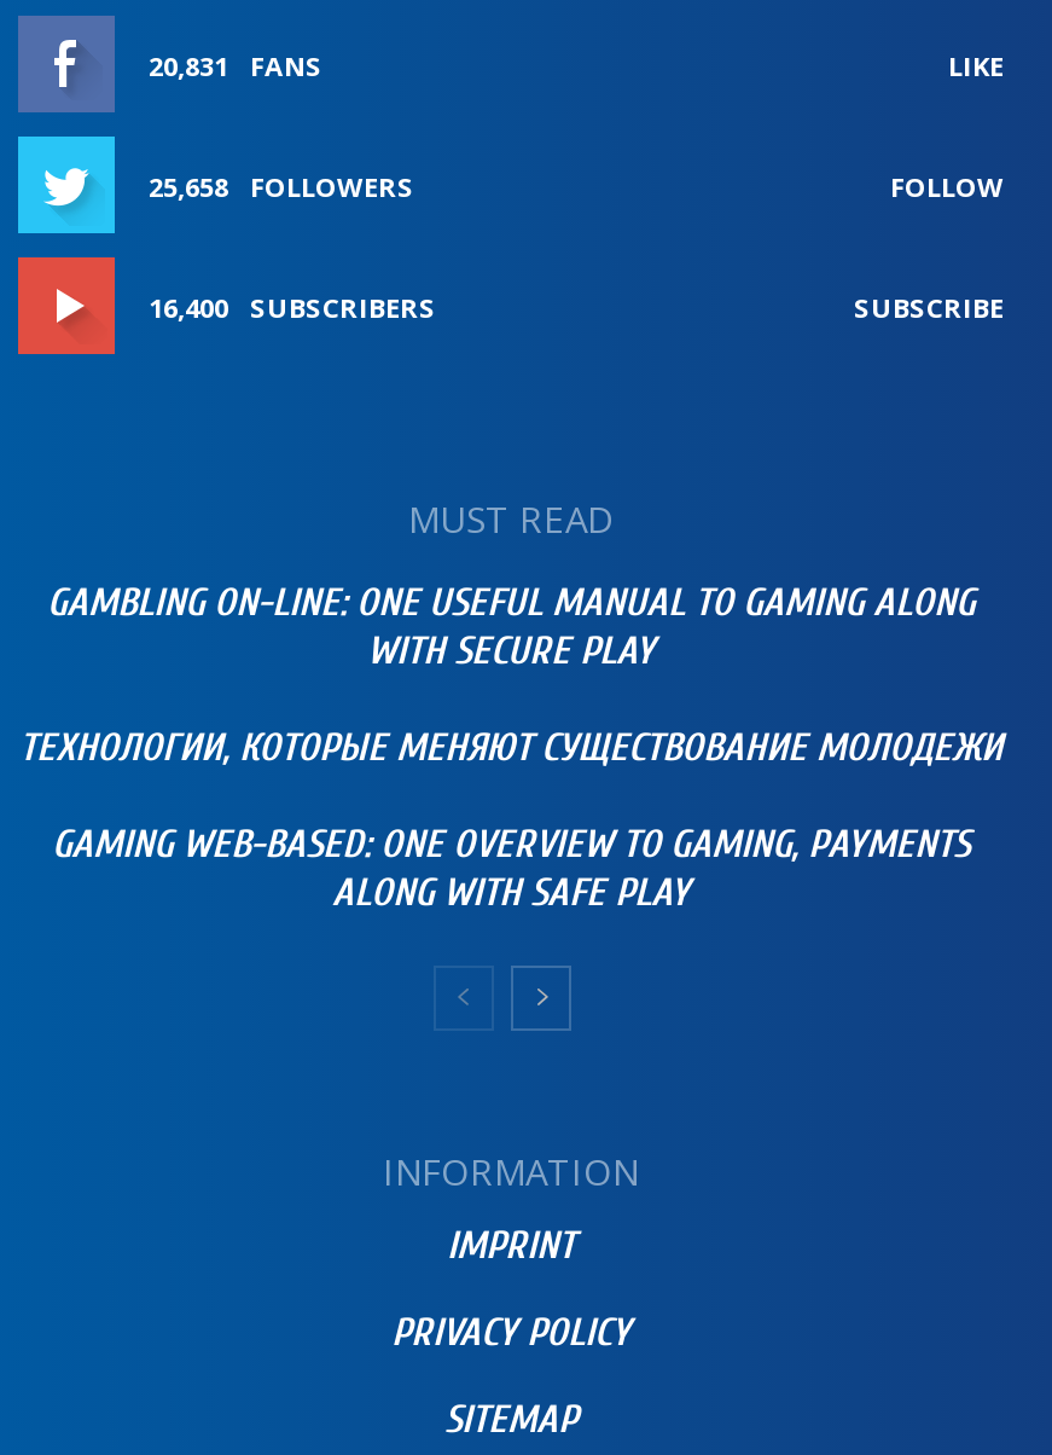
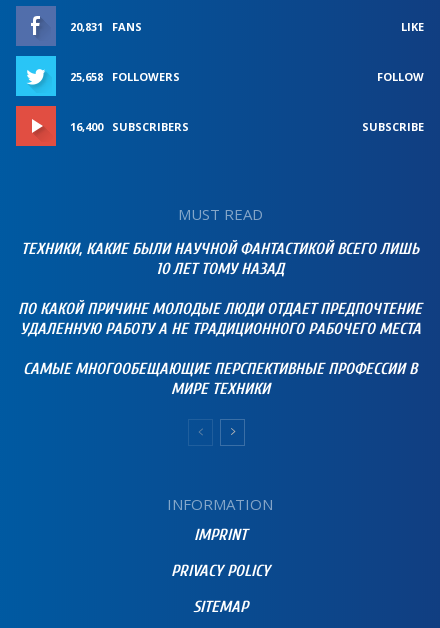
- GAMBLING ON-LINE: ONE USEFUL MANUAL TO GAMING ALONG
- WITH SECURE PLAY
+ ТЕХНИКИ, КАКИЕ БЫЛИ НАУЧНОЙ ФАНТАСТИКОЙ ВСЕГО ЛИШЬ
+ 10 ЛЕТ ТОМУ НАЗАД

- ТЕХНОЛОГИИ, КОТОРЫЕ МЕНЯЮТ СУЩЕСТВОВАНИЕ МОЛОДЕЖИ
+ ПО КАКОЙ ПРИЧИНЕ МОЛОДЫЕ ЛЮДИ ОТДАЕТ ПРЕДПОЧТЕНИЕ
+ УДАЛЕННУЮ РАБОТУ А НЕ ТРАДИЦИОННОГО РАБОЧЕГО МЕСТА

- GAMING WEB-BASED: ONE OVERVIEW TO GAMING, PAYMENTS
- ALONG WITH SAFE PLAY
+ САМЫЕ МНОГООБЕЩАЮЩИЕ ПЕРСПЕКТИВНЫЕ ПРОФЕССИИ В
+ МИРЕ ТЕХНИКИ
